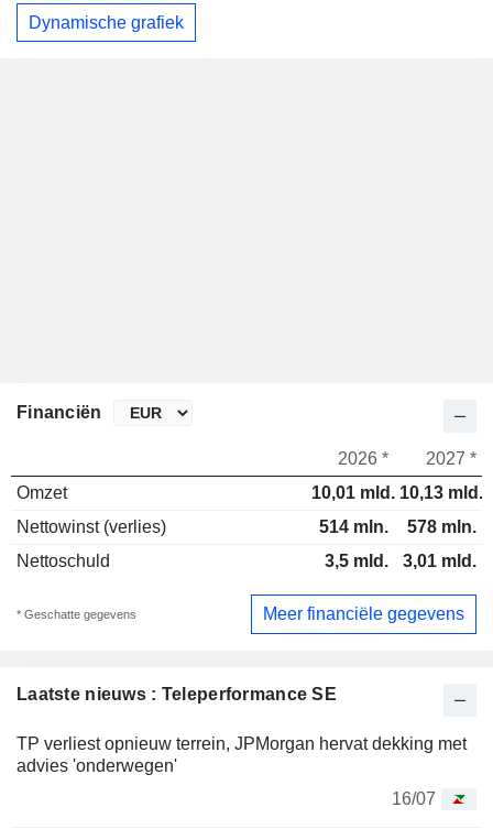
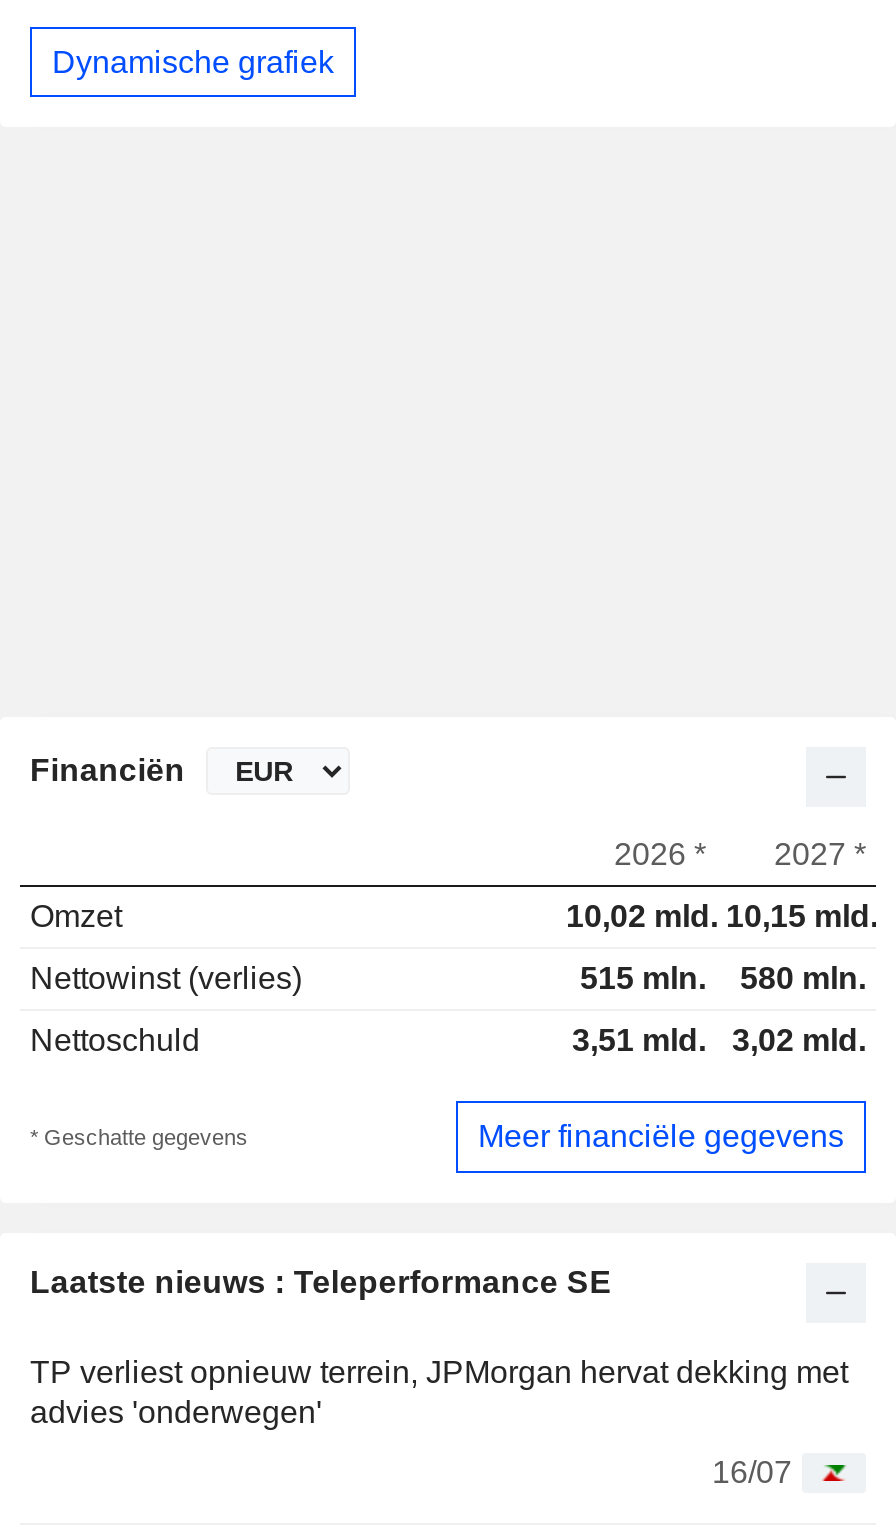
- 10,01 mld. 10,13 mld.
+ 10,02 mld. 10,15 mld.

- 514 mln.
+ 515 mln.

- 578 mln.
+ 580 mln.

- 3,5 mld.
+ 3,51 mld.

- 3,01 mld.
+ 3,02 mld.
